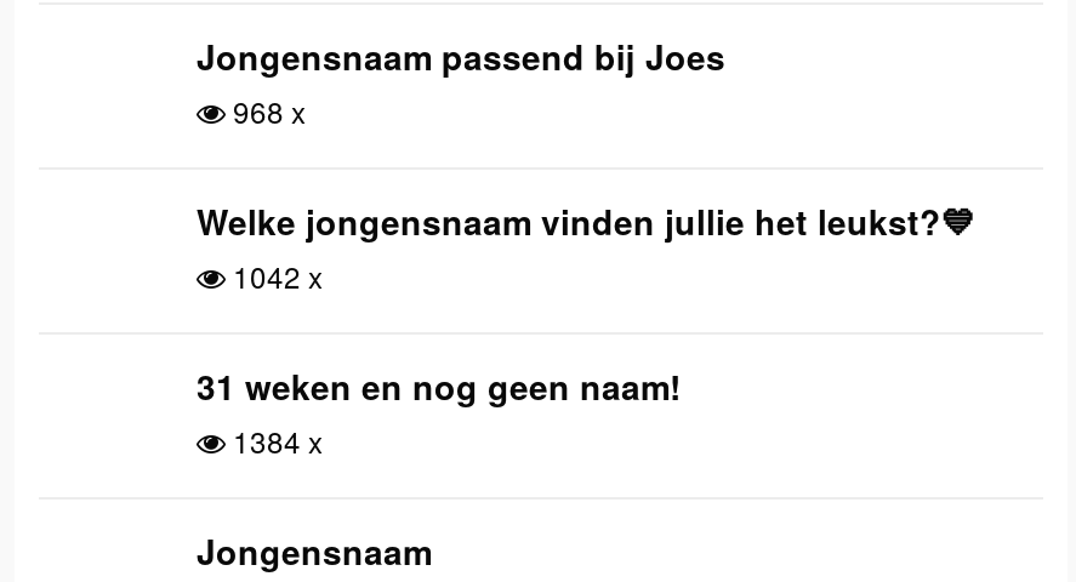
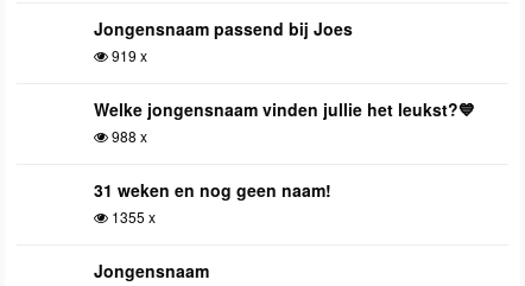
- 968 x
+ 919 x

- 1042 x
+ 988 x

- 1384 x
+ 1355 x
